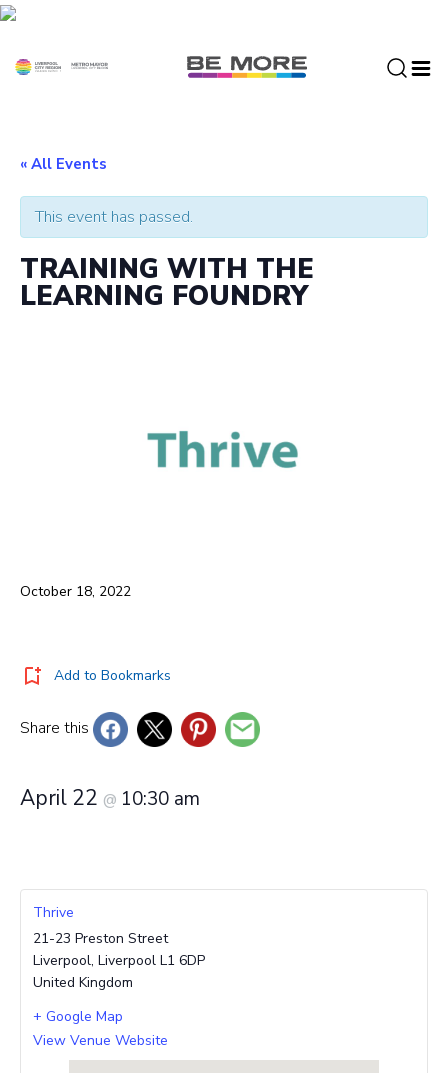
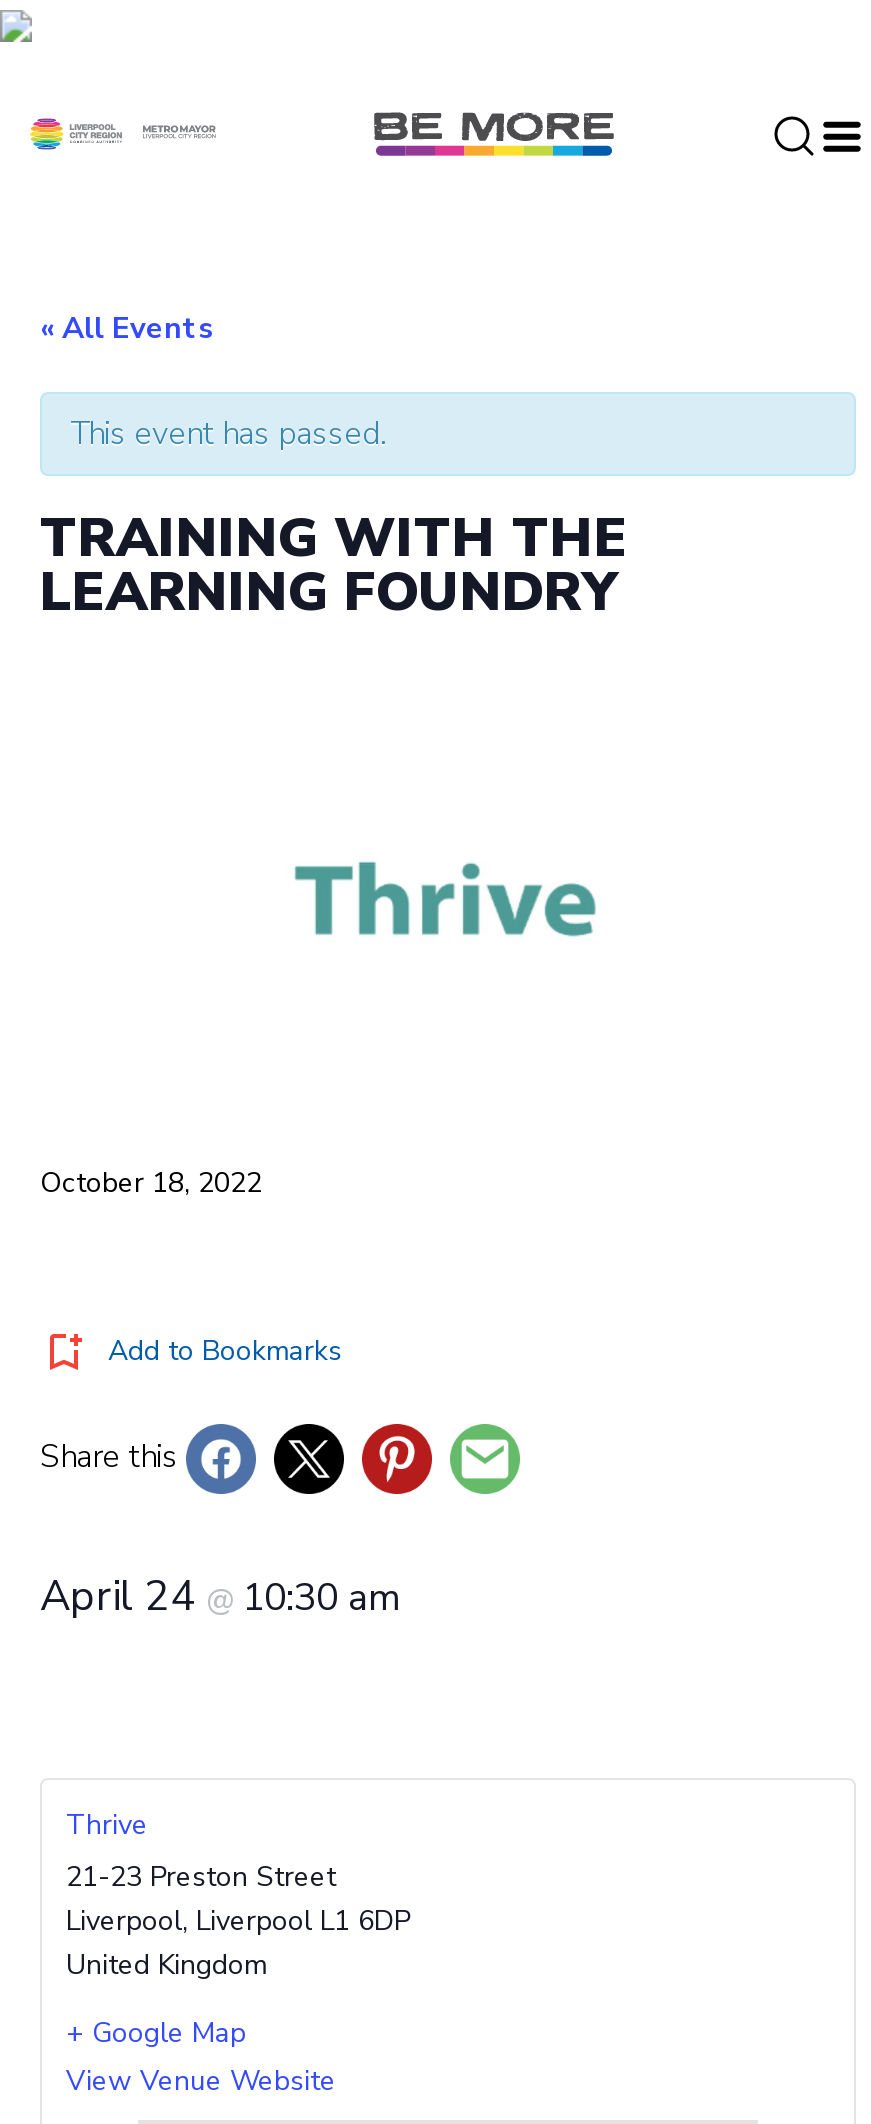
- April 22 @ 10:30 am
+ April 24 @ 10:30 am
